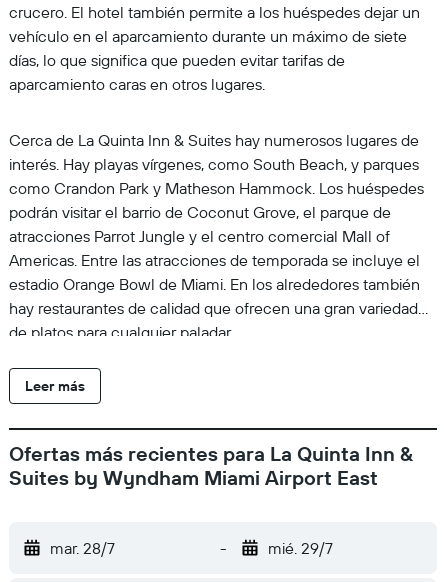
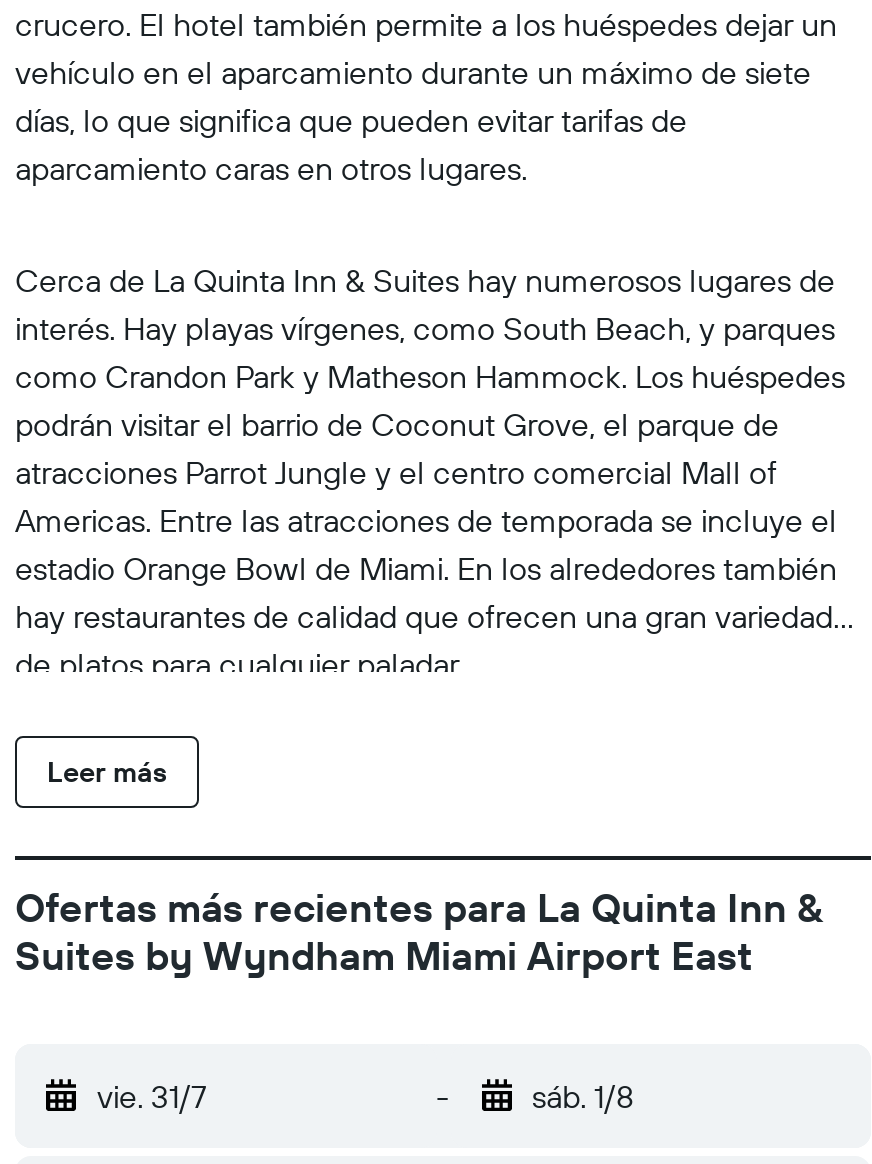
- mar. 28/7
+ vie. 31/7

- mié. 29/7
+ sáb. 1/8
